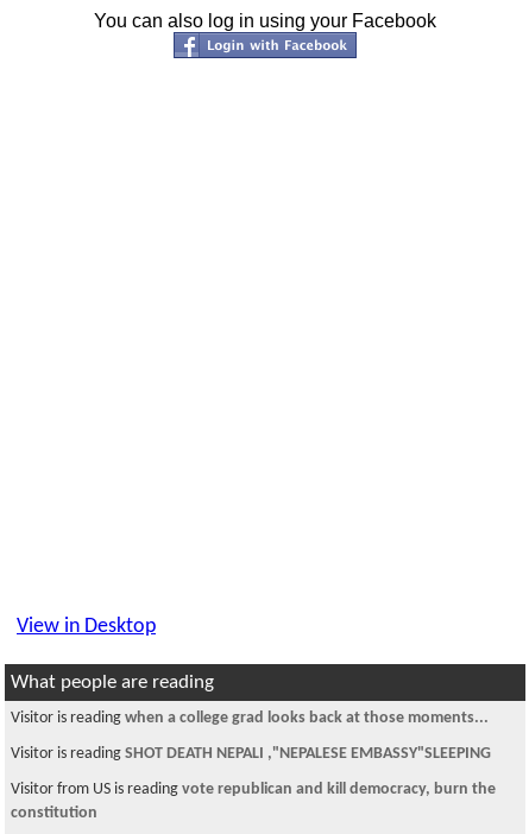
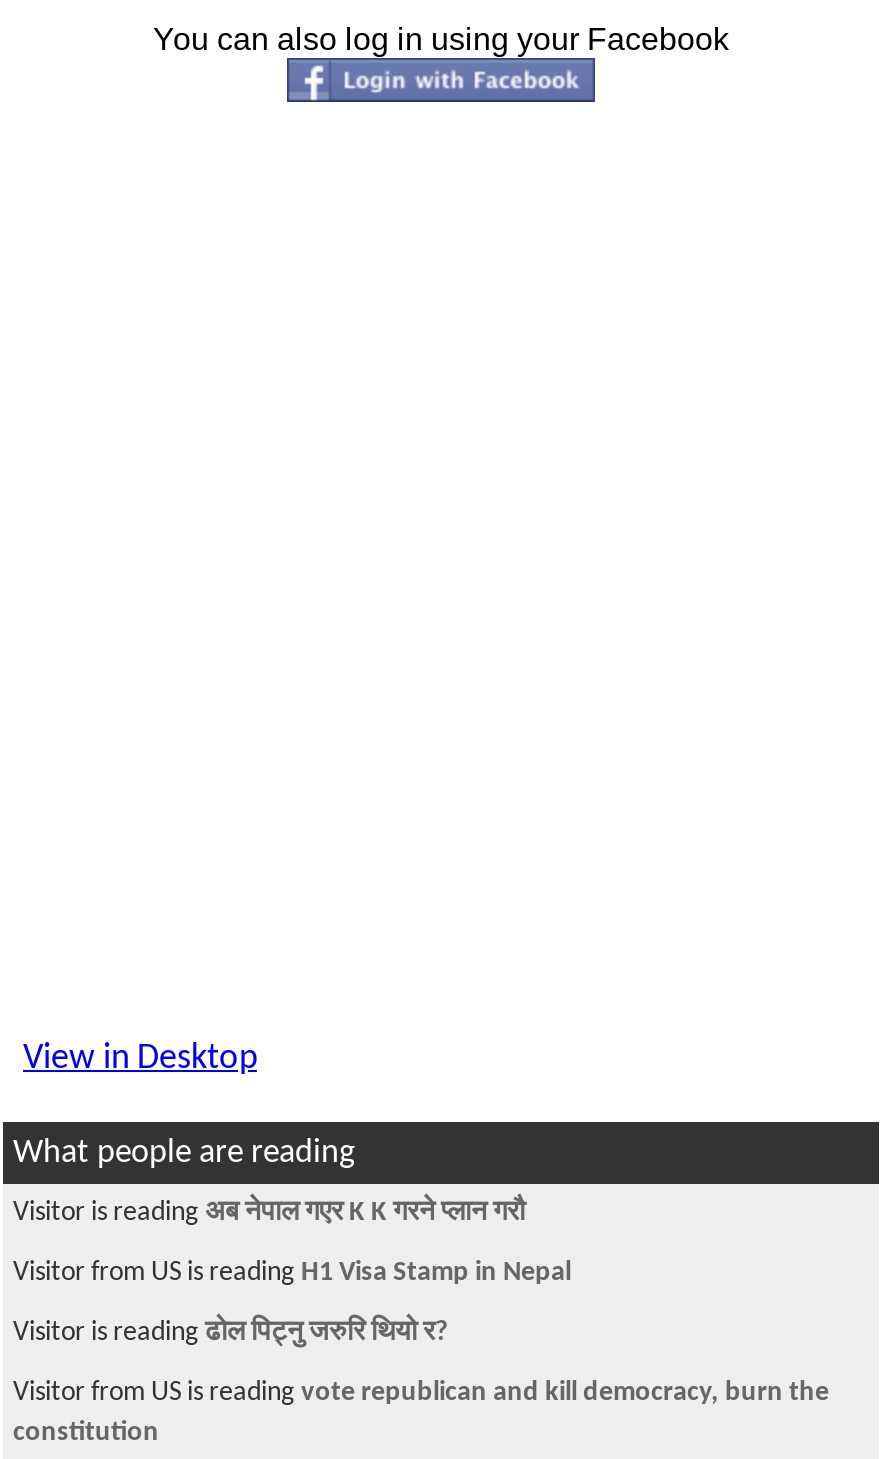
- Visitor is reading when a college grad looks back at those moments...
- Visitor is reading SHOT DEATH NEPALI ,"NEPALESE EMBASSY"SLEEPING
+ Visitor is reading अब नेपाल गएर K K गरने प्लान गरौ
+ Visitor from US is reading H1 Visa Stamp in Nepal
+ Visitor is reading ढोल पिट्नु जरुरि थियो र?
